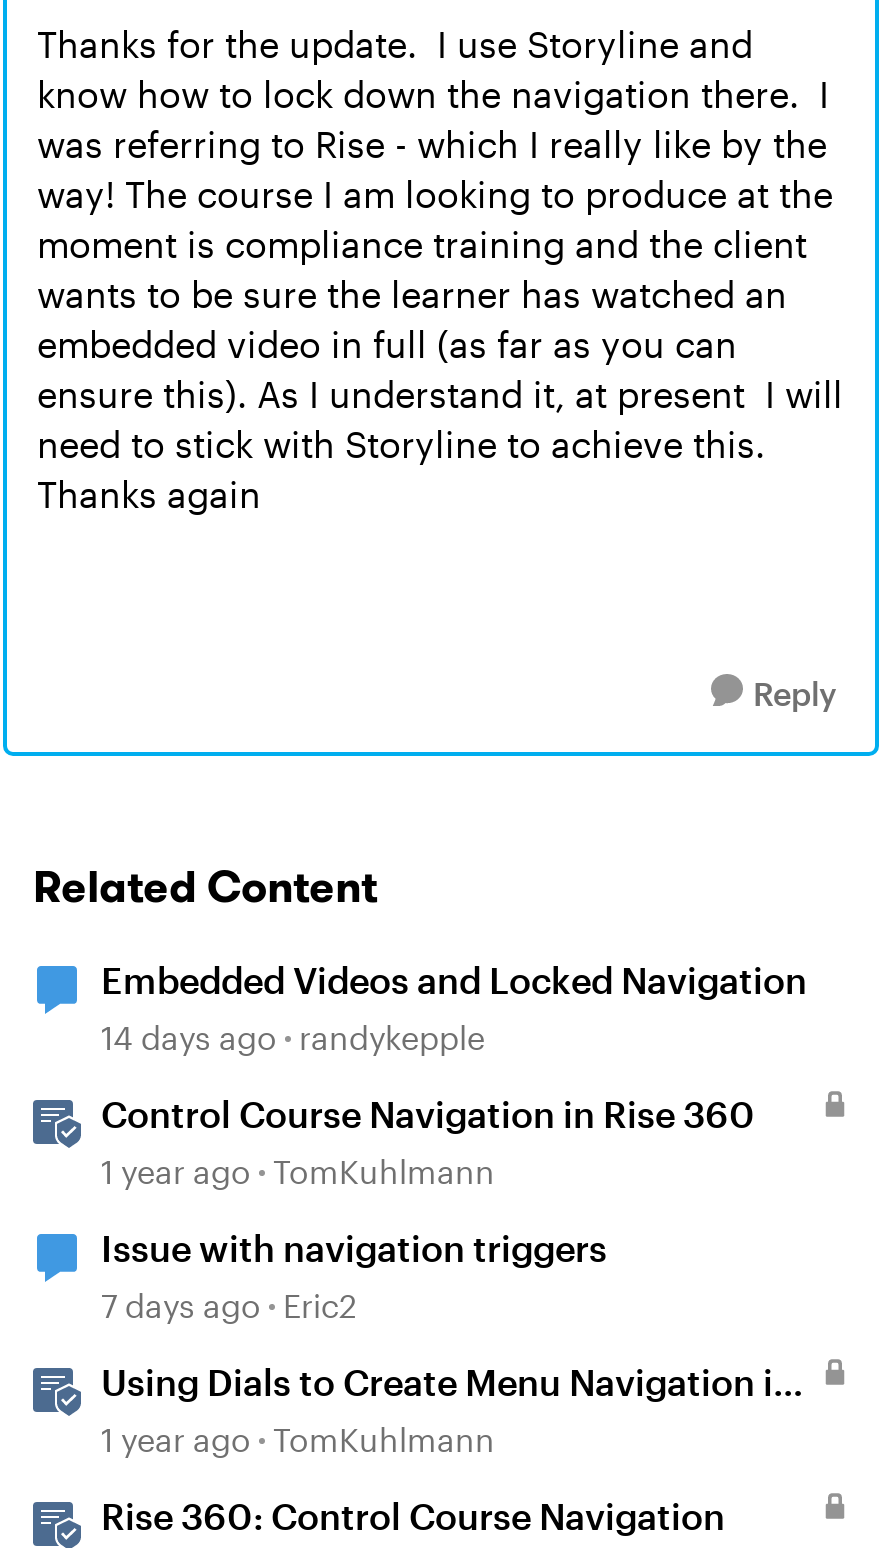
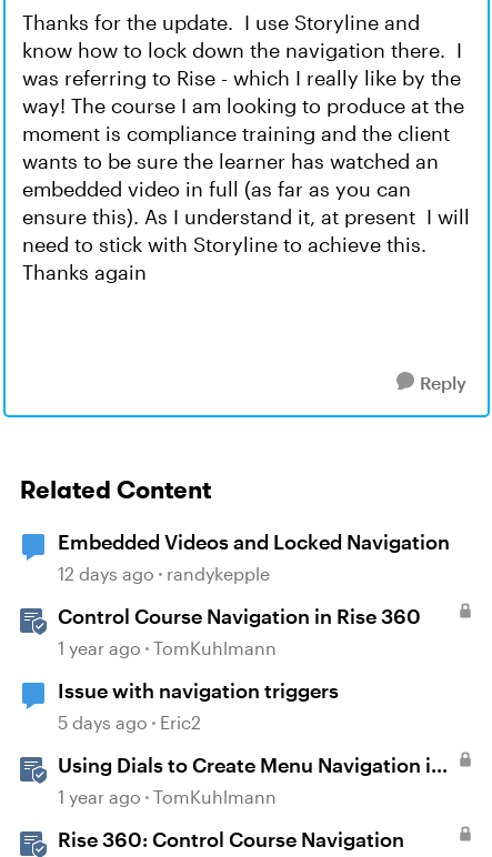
- 14 days ago randykepple
+ 12 days ago randykepple

- 7 days ago Eric2
+ 5 days ago Eric2
